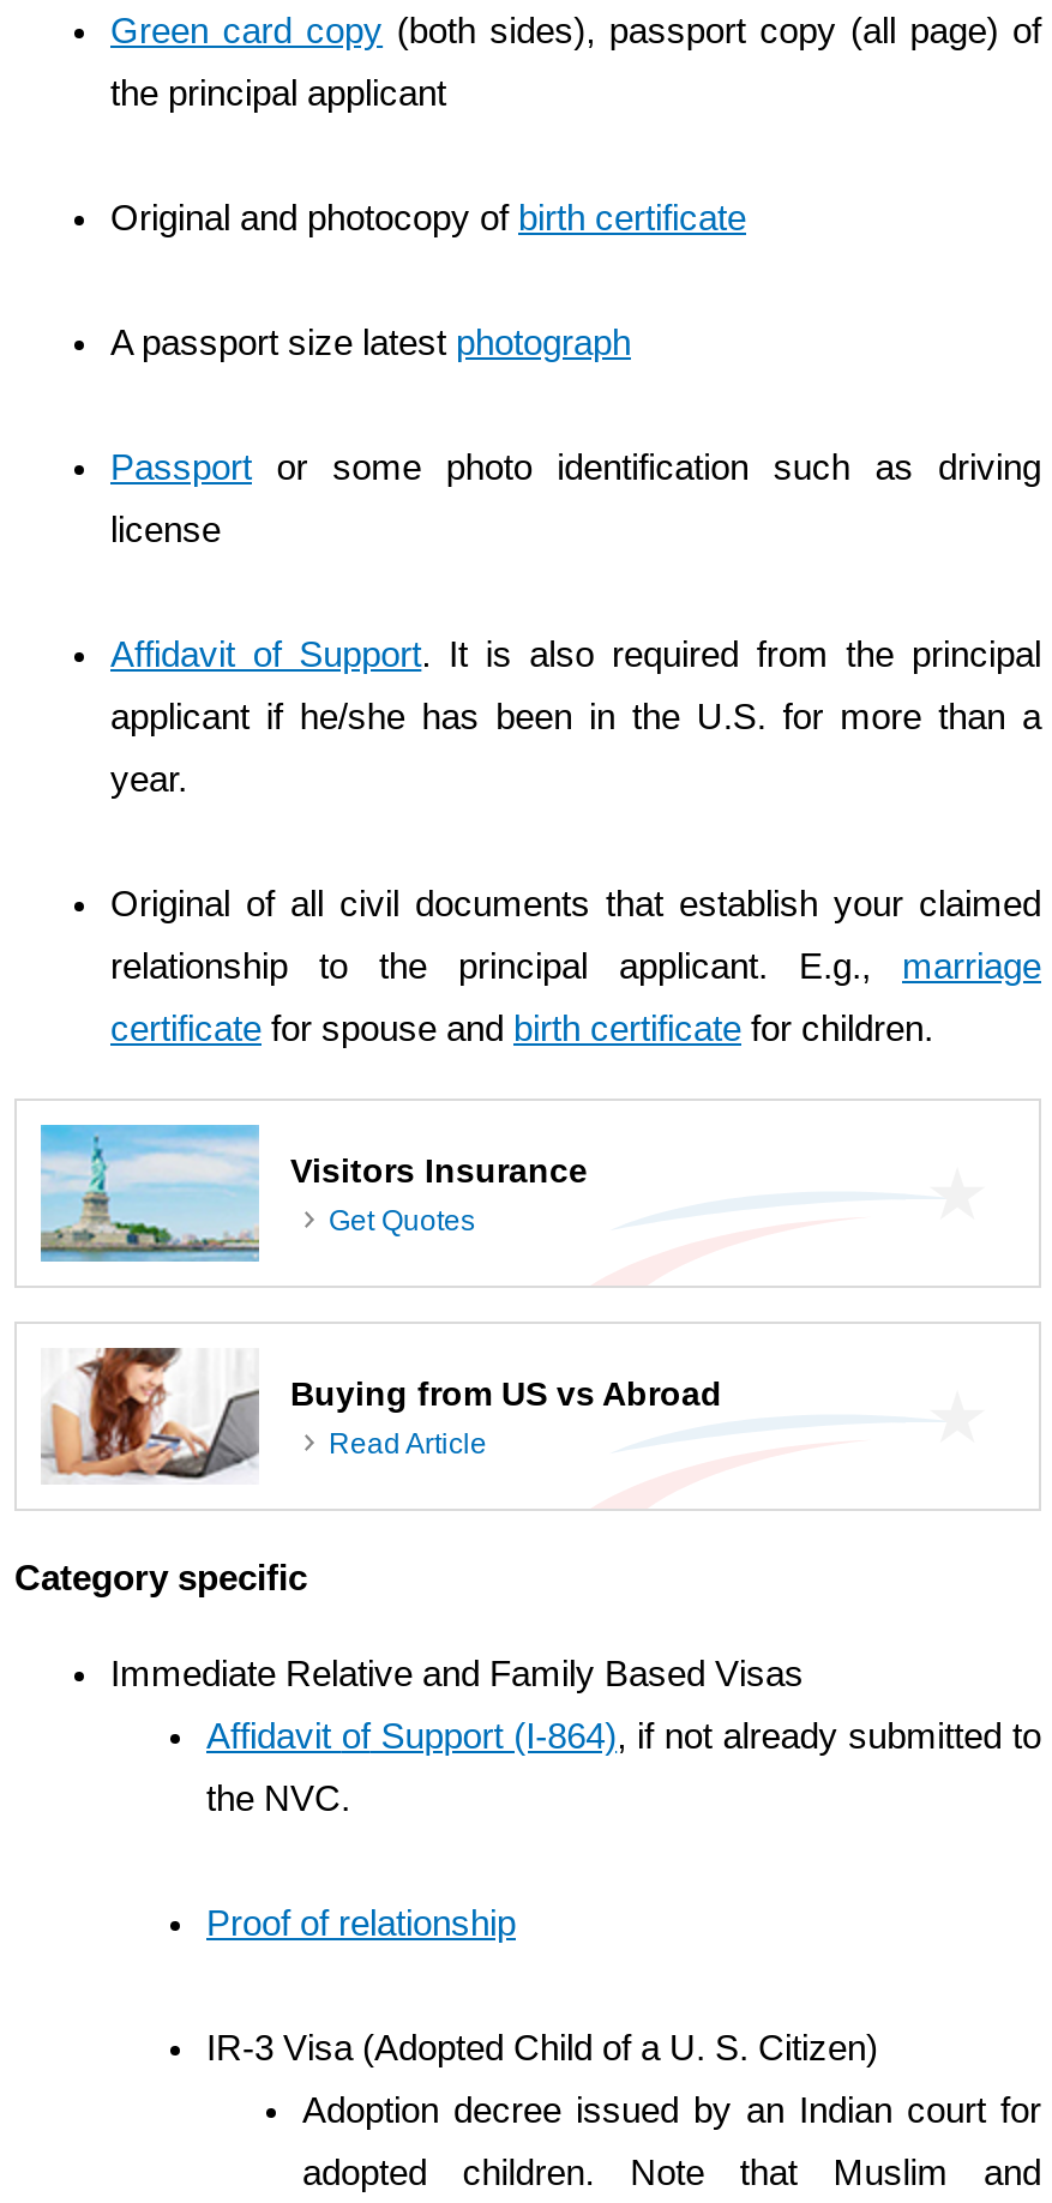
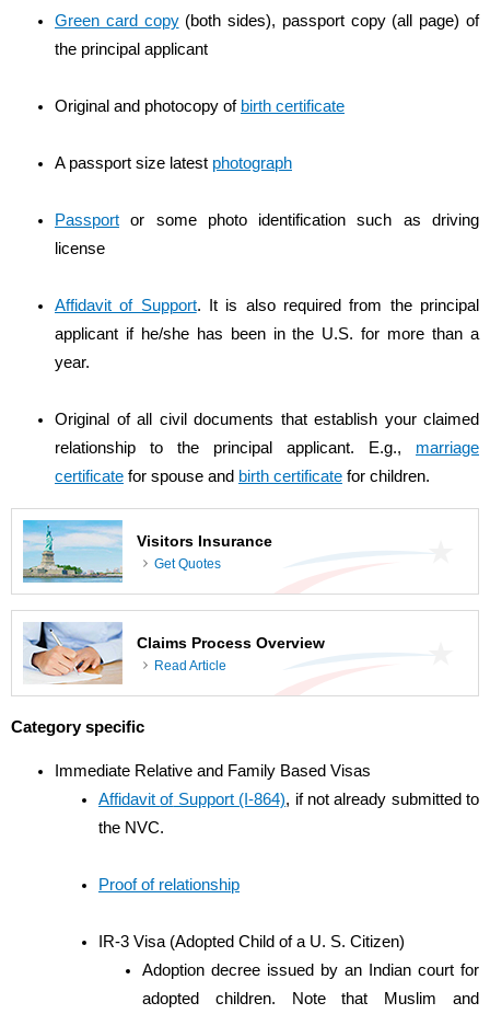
- [image]
- Buying from US vs Abroad
+ [image]
+ Claims Process Overview
